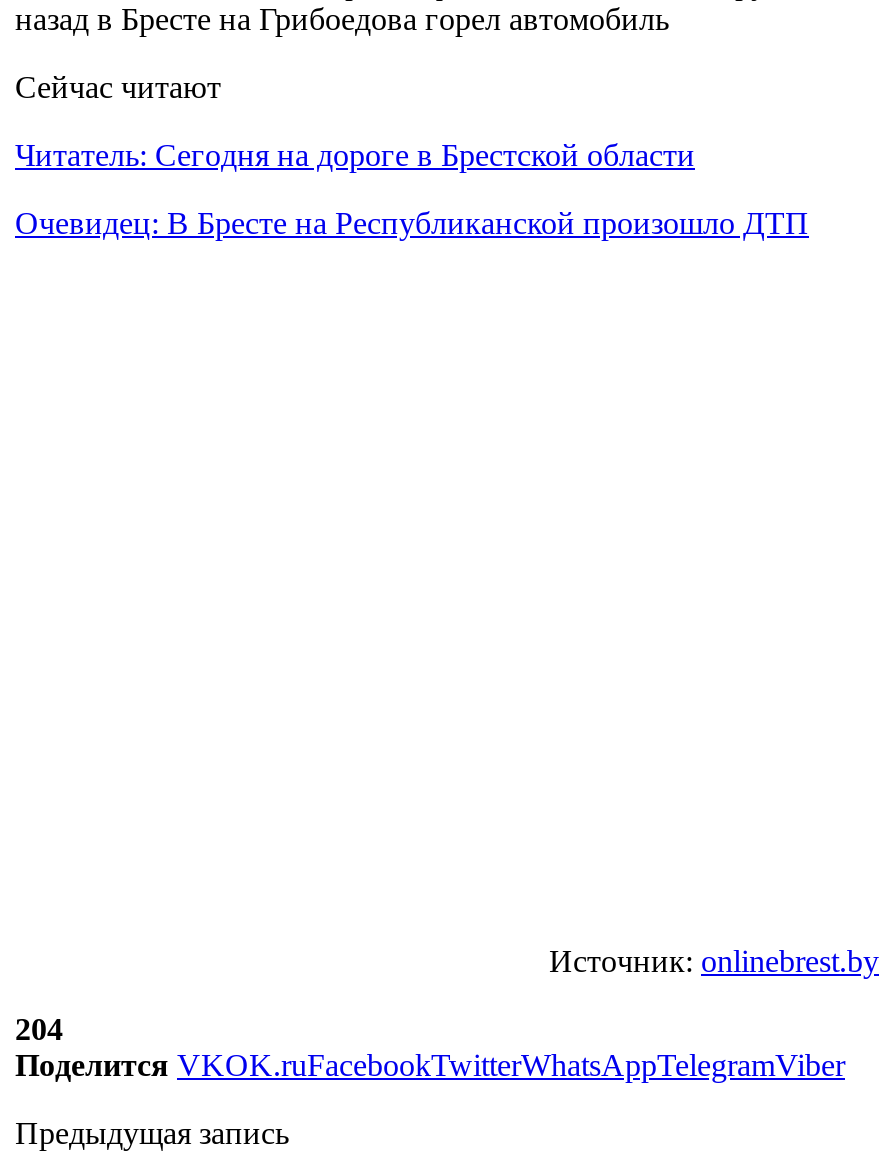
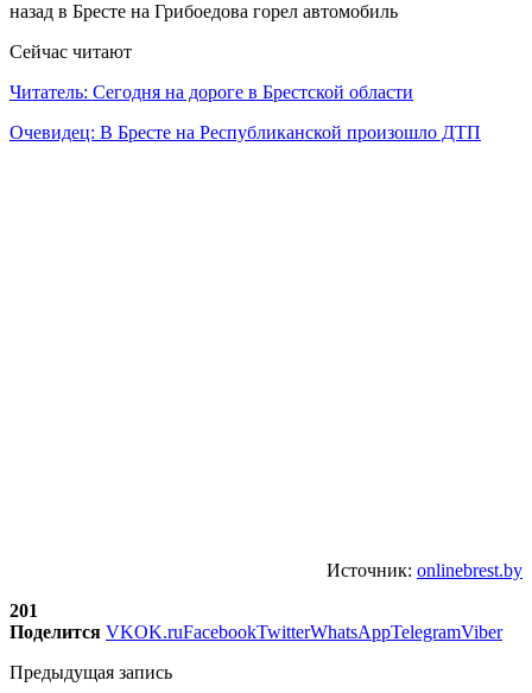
- 204
+ 201
